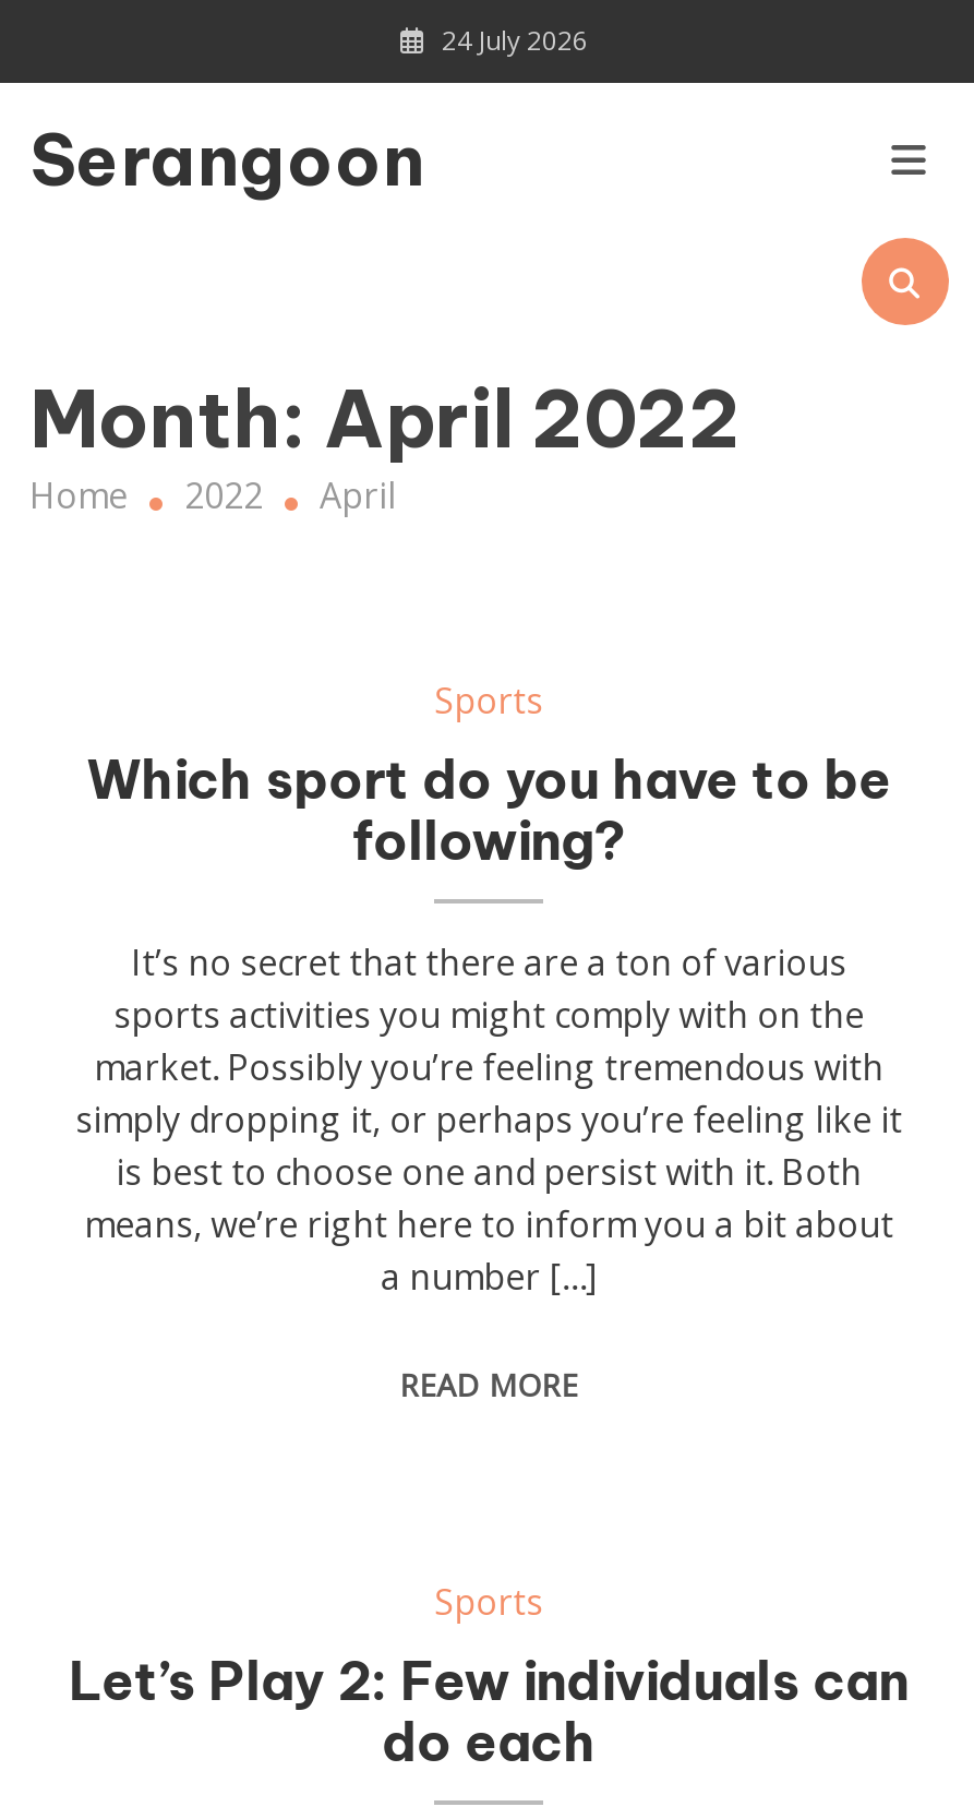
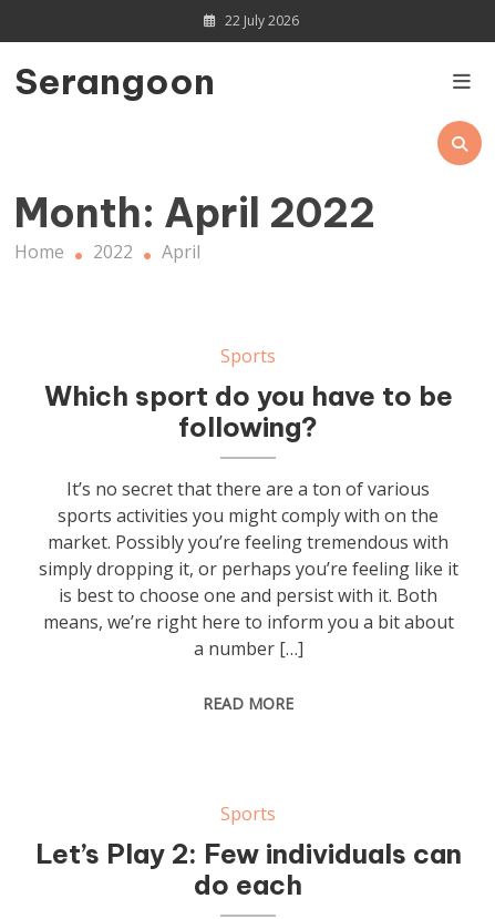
- 24 July 2026
+ 22 July 2026
